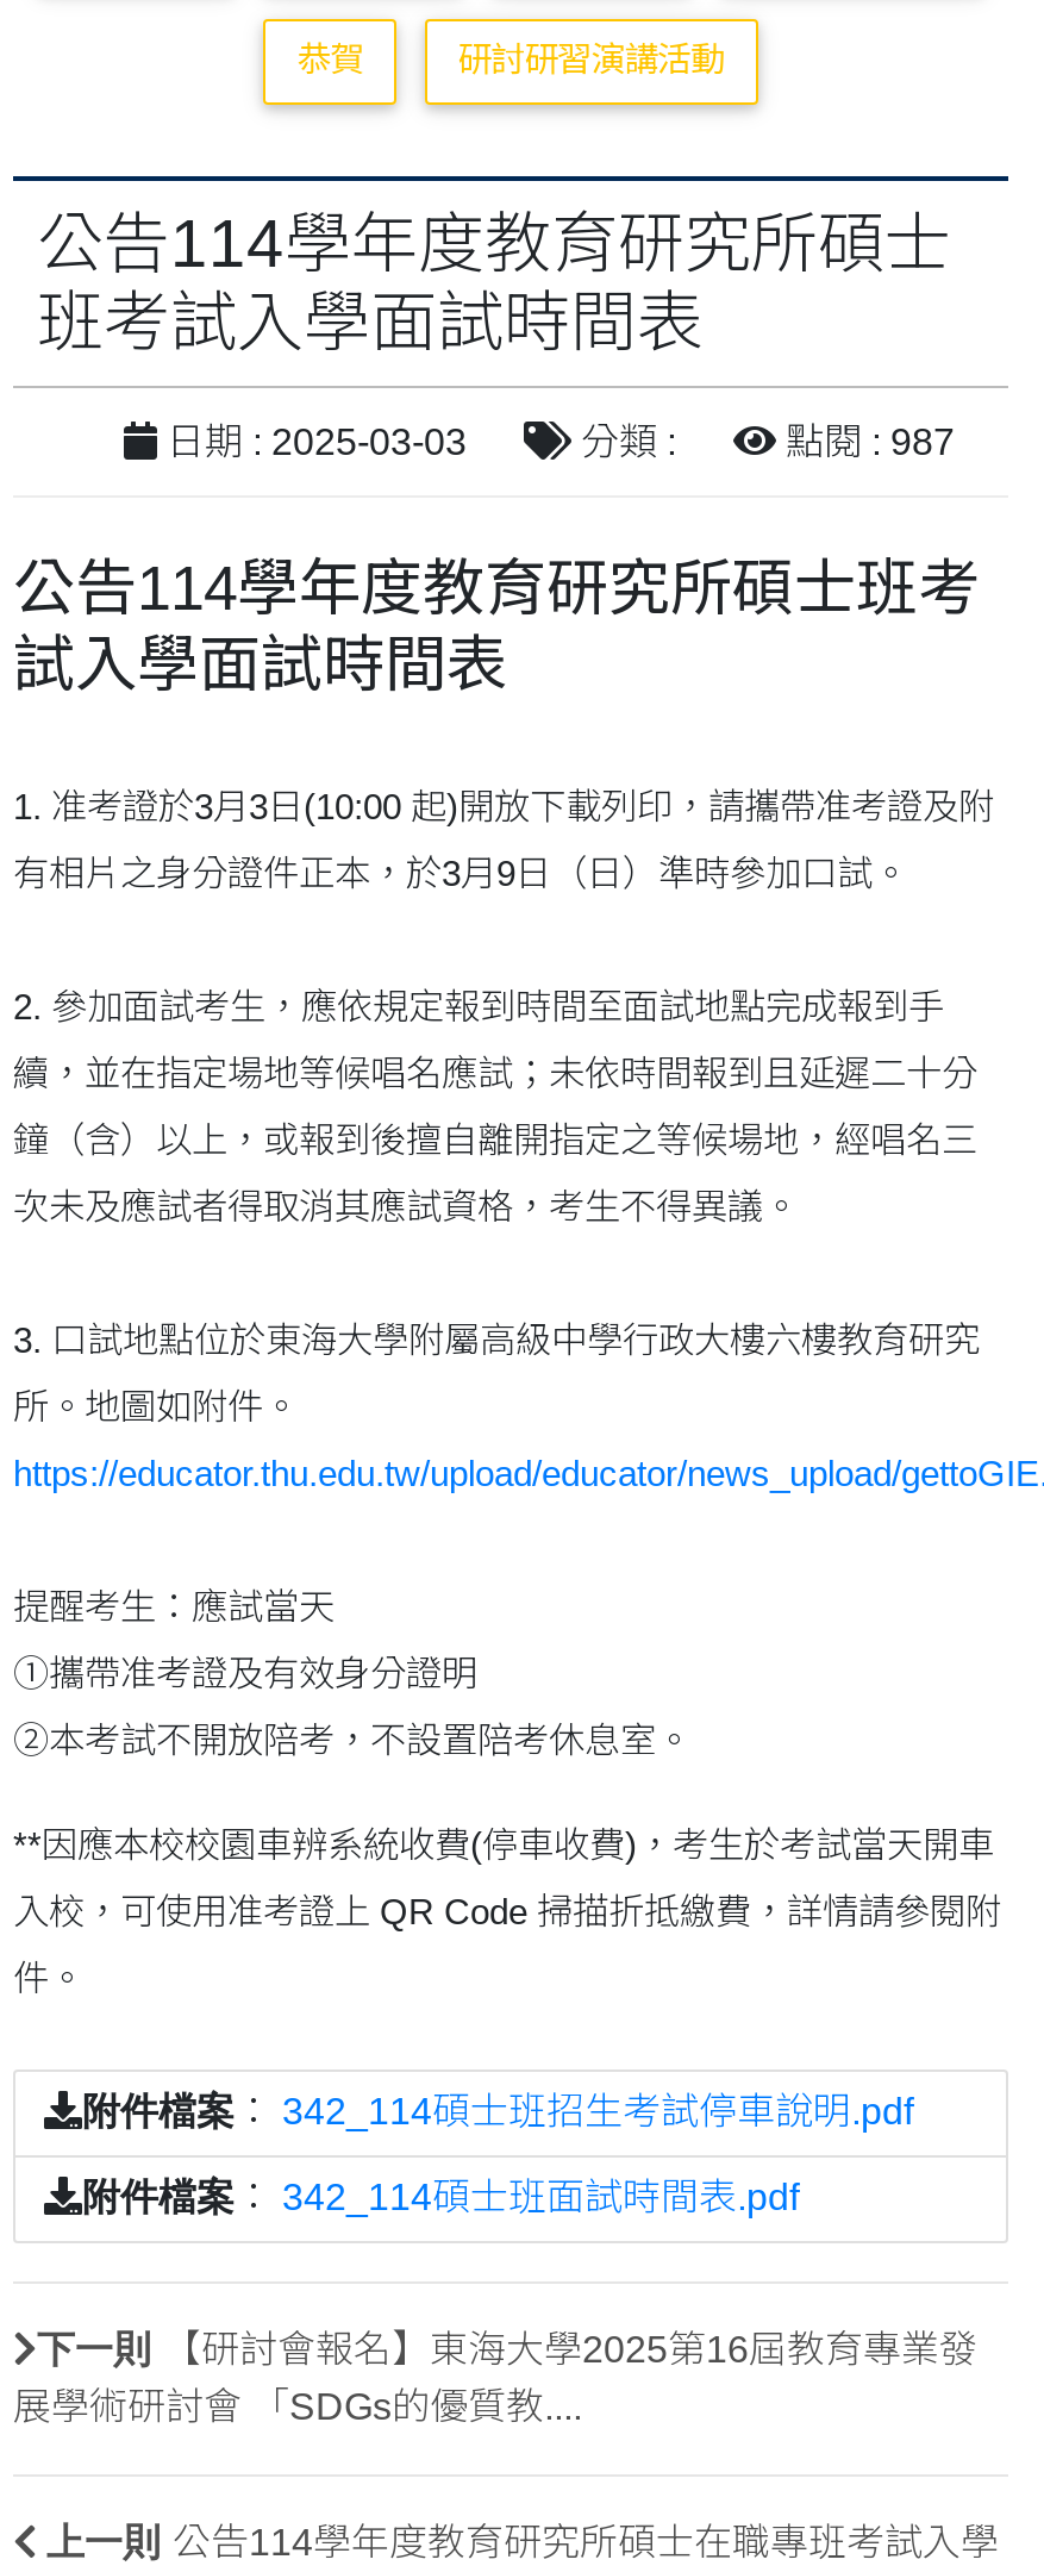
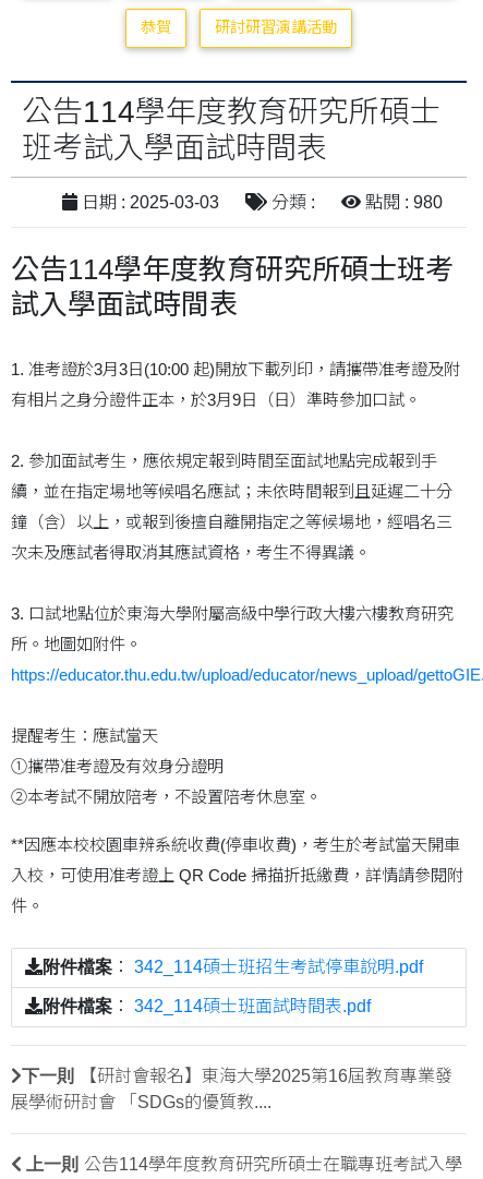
- 點閱 : 987
+ 點閱 : 980
